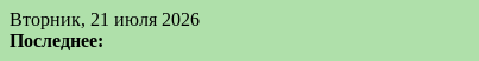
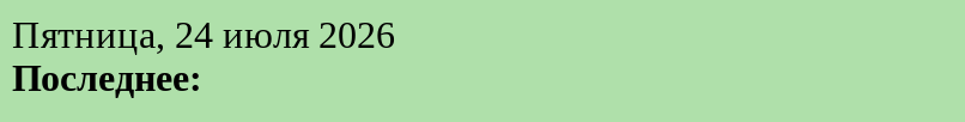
- Вторник, 21 июля 2026
+ Пятница, 24 июля 2026
